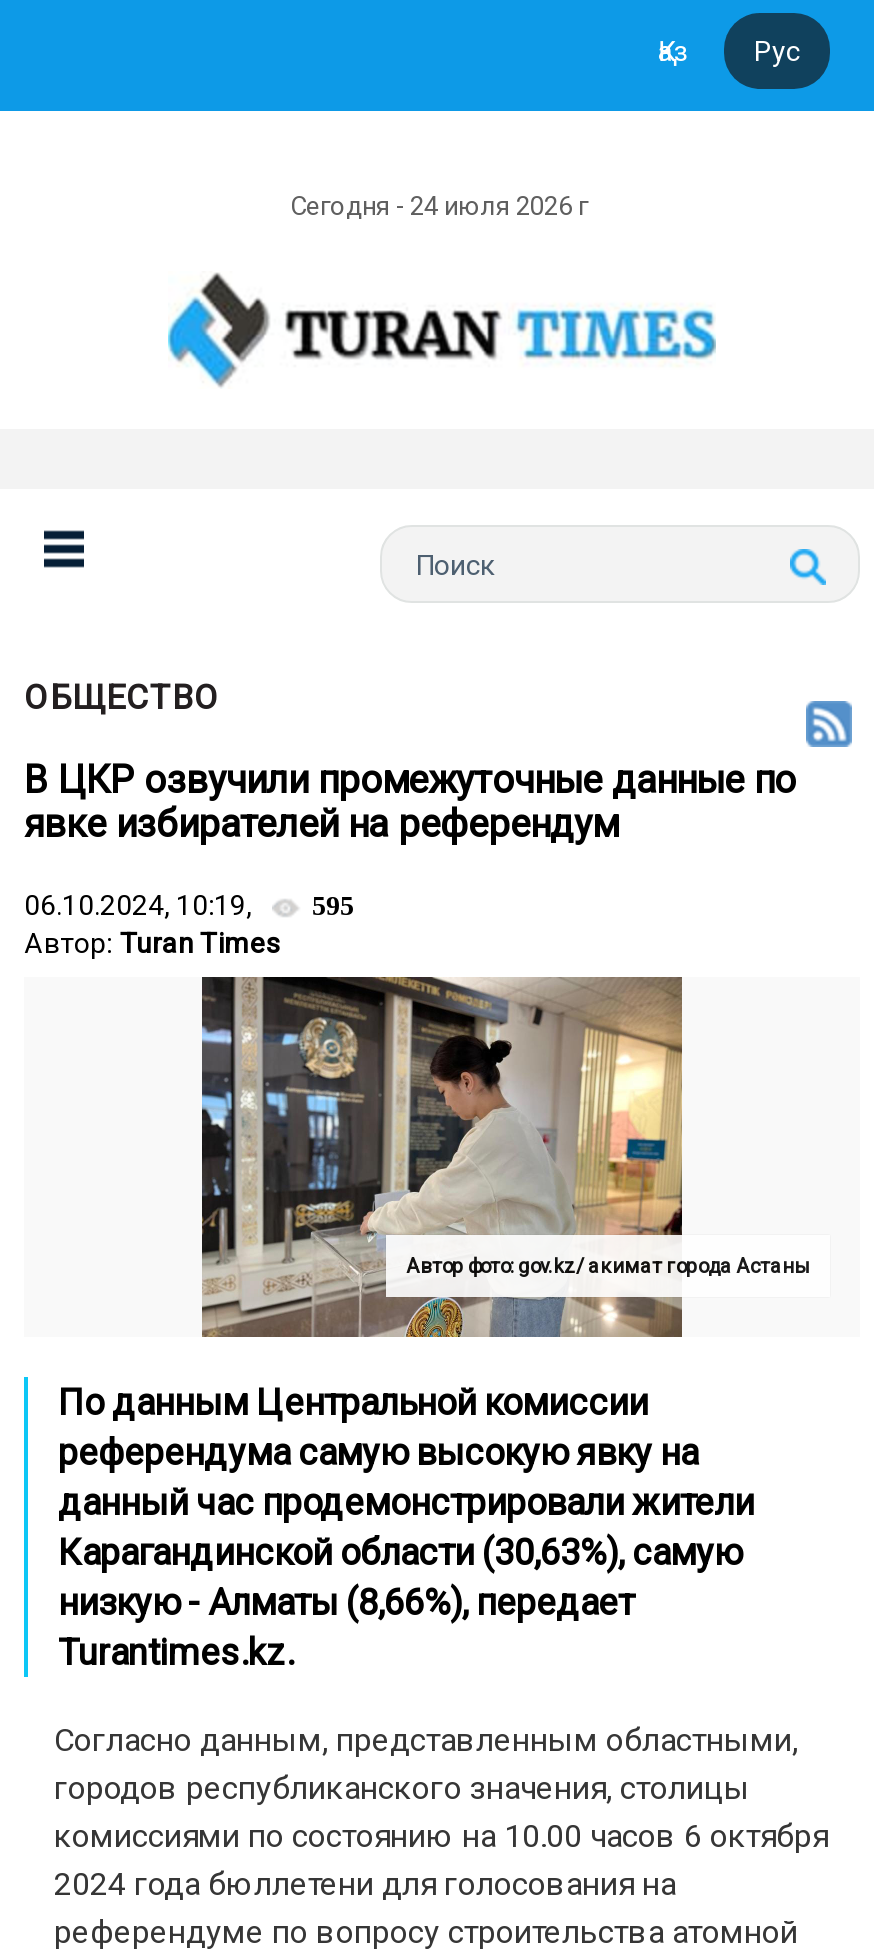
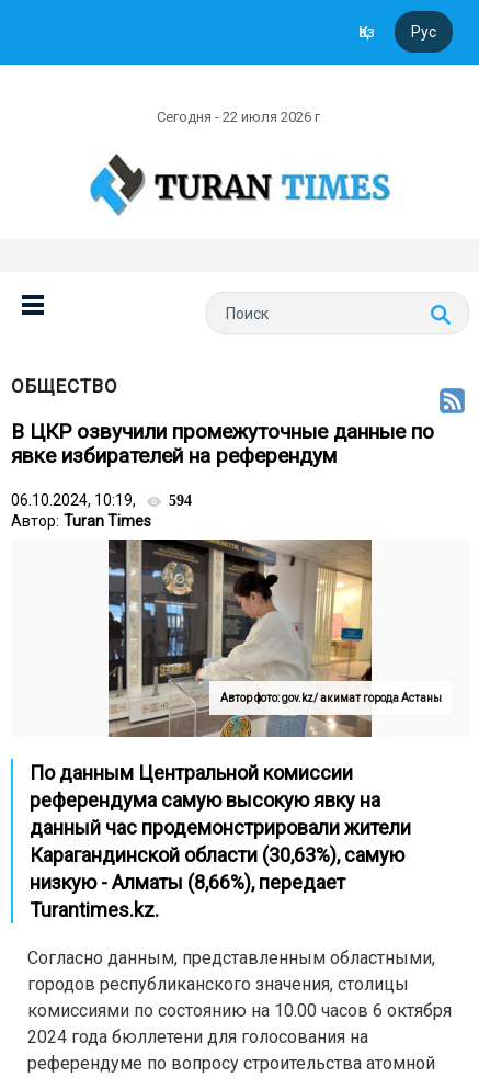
- Сегодня - 24 июля 2026 г
+ Сегодня - 22 июля 2026 г

- 06.10.2024, 10:19, 595
+ 06.10.2024, 10:19, 594
